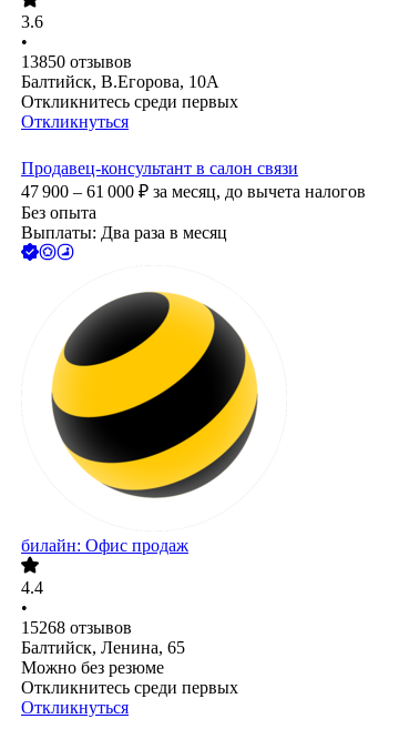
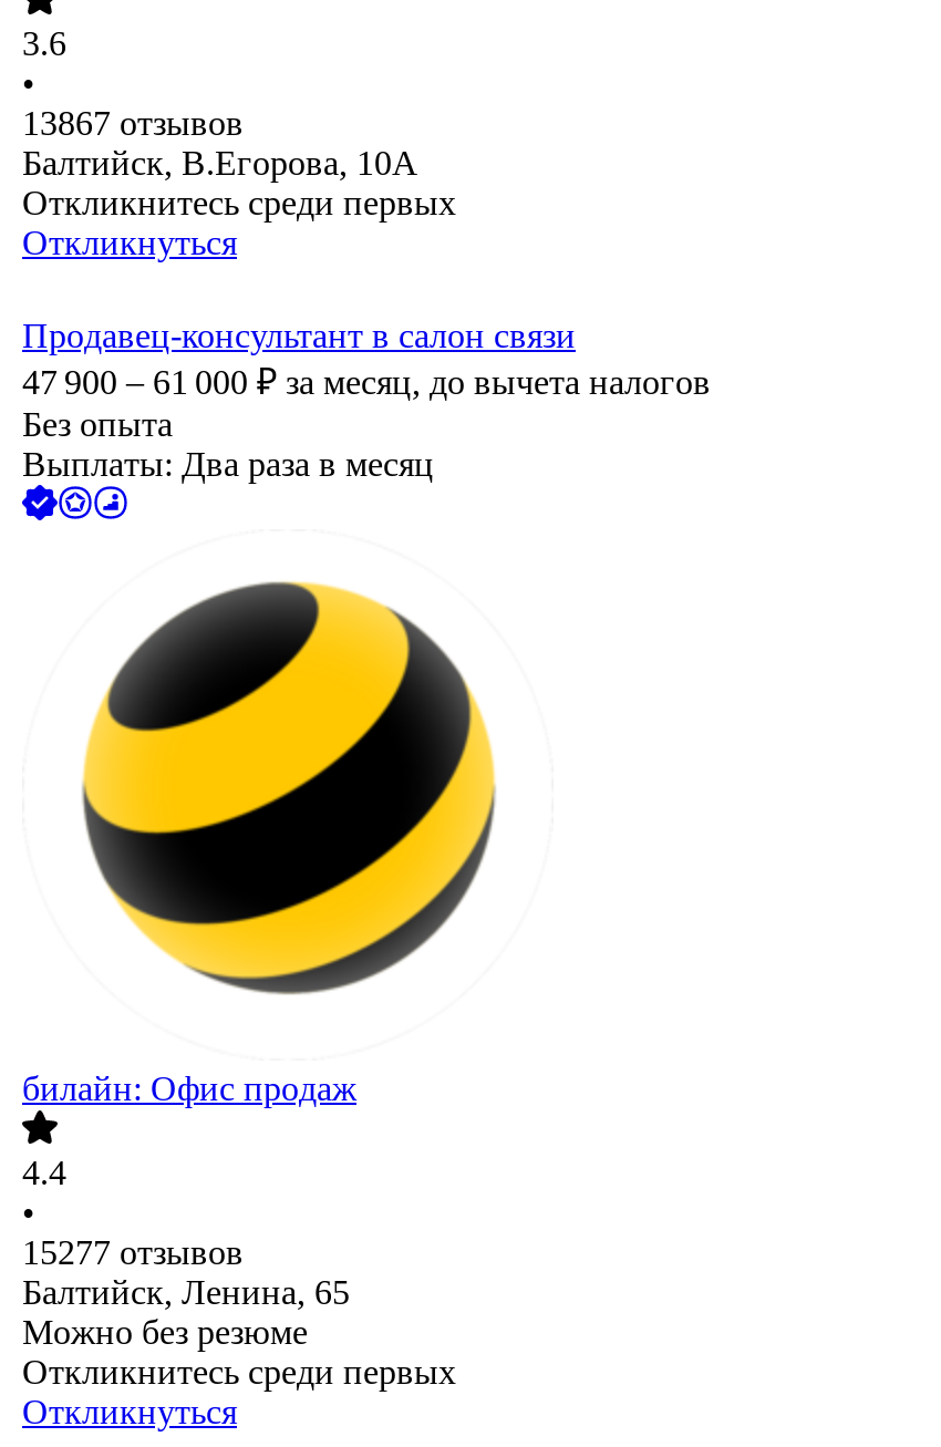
- 13850 отзывов
+ 13867 отзывов

- 15268 отзывов
+ 15277 отзывов
